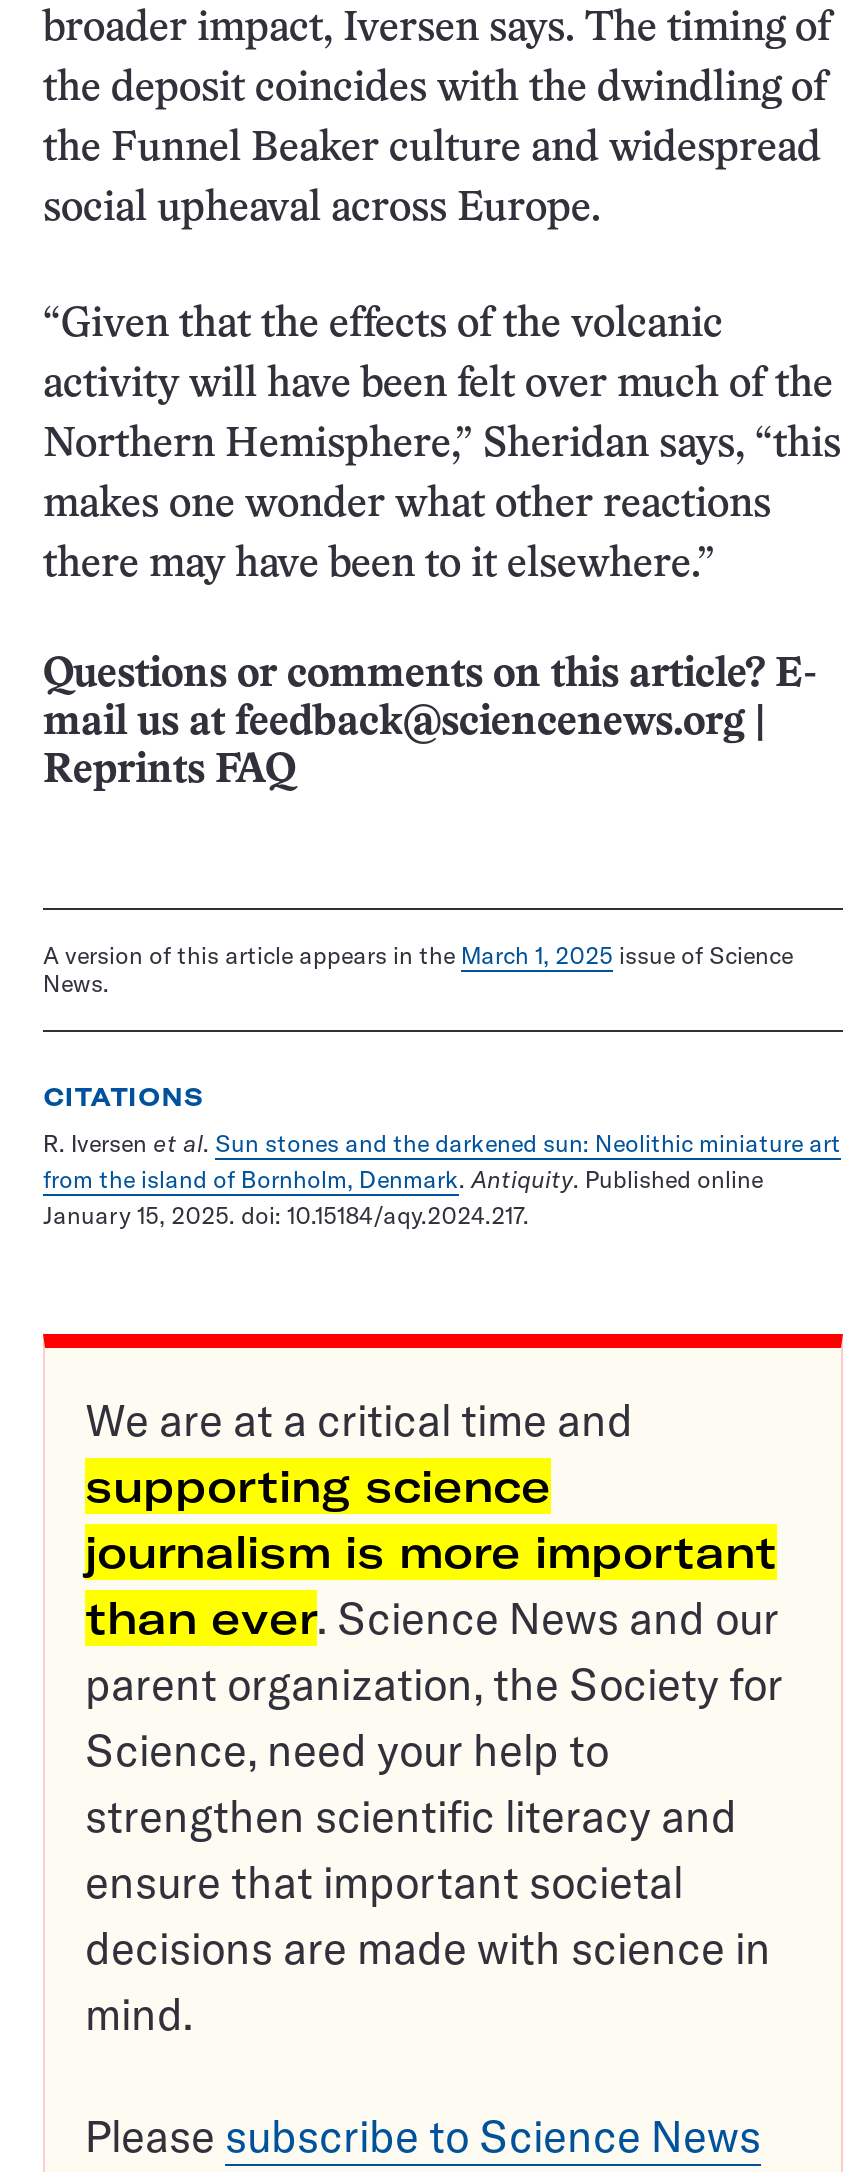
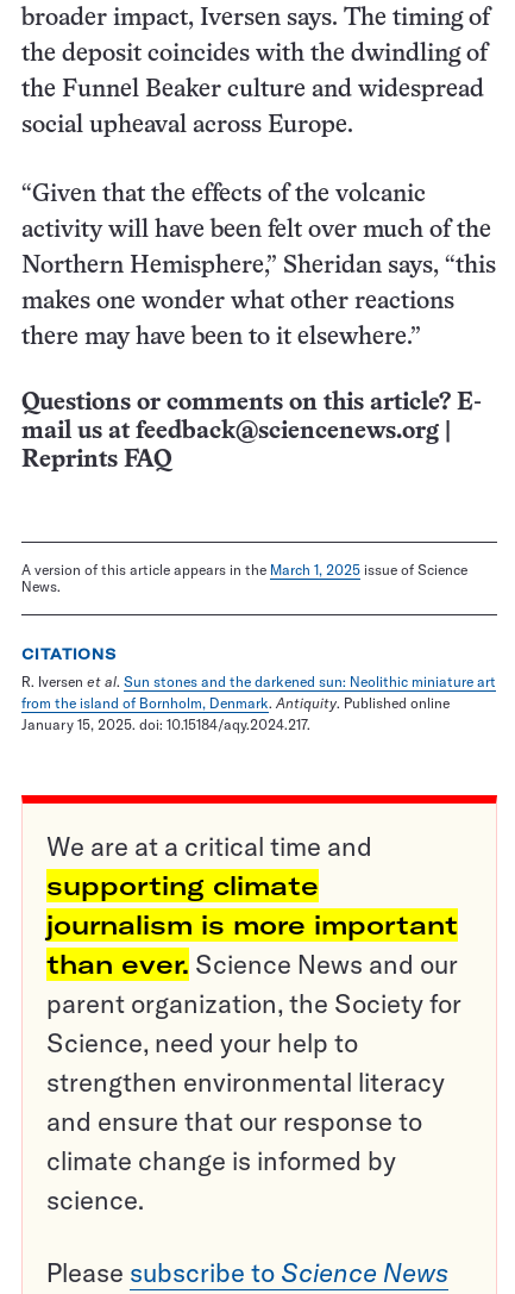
- supporting science
+ supporting climate

- strengthen scientific literacy and
- ensure that important societal
- decisions are made with science in
- mind.
+ strengthen environmental literacy
+ and ensure that our response to
+ climate change is informed by
+ science.
